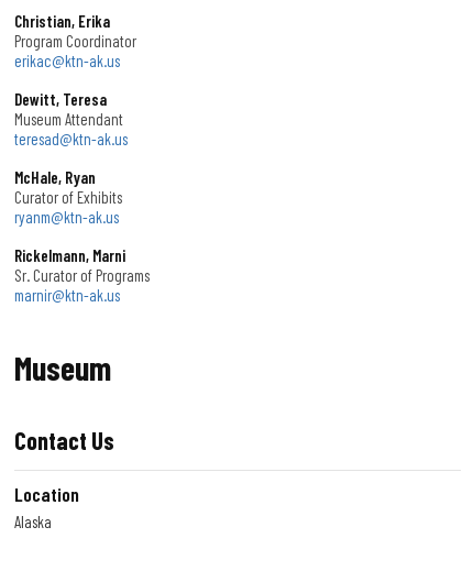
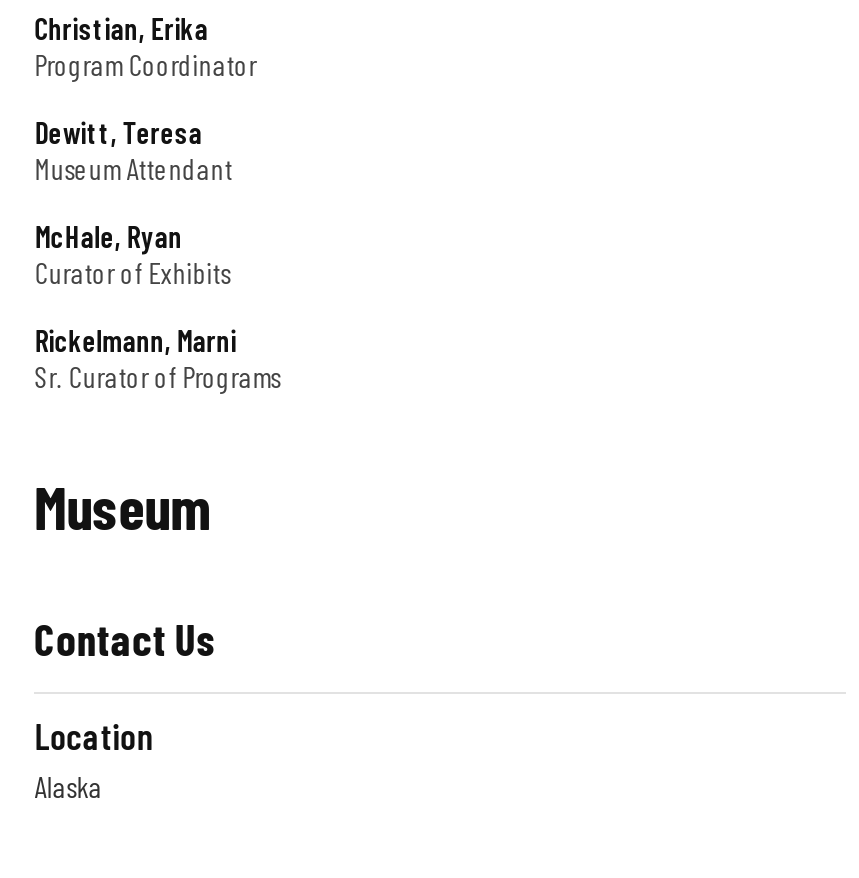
- erikac@ktn-ak.us

- teresad@ktn-ak.us

- ryanm@ktn-ak.us

- marnir@ktn-ak.us
